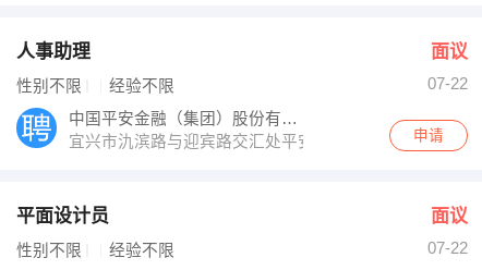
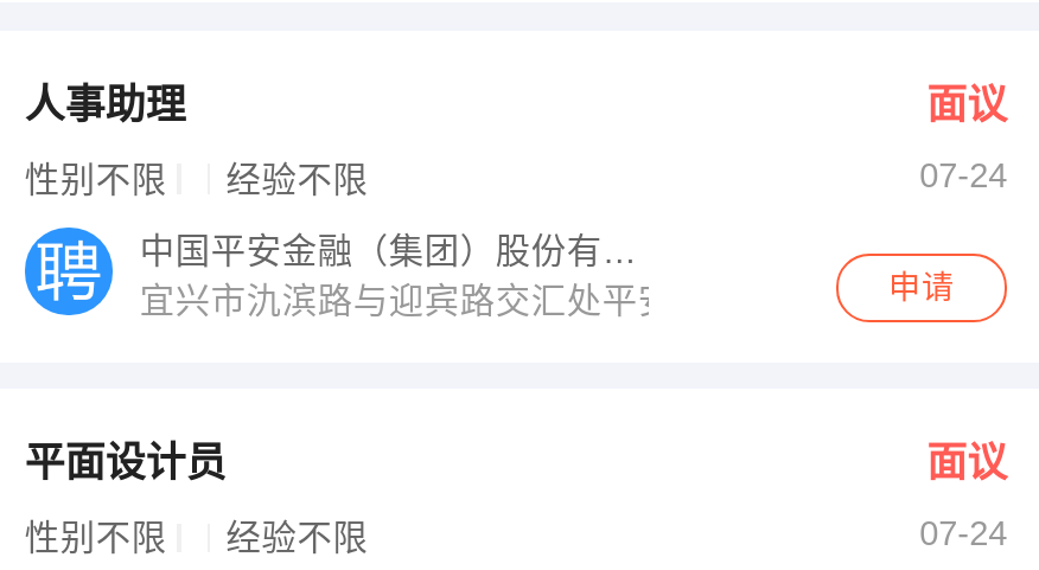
- 07-22
+ 07-24

- 07-22
+ 07-24
